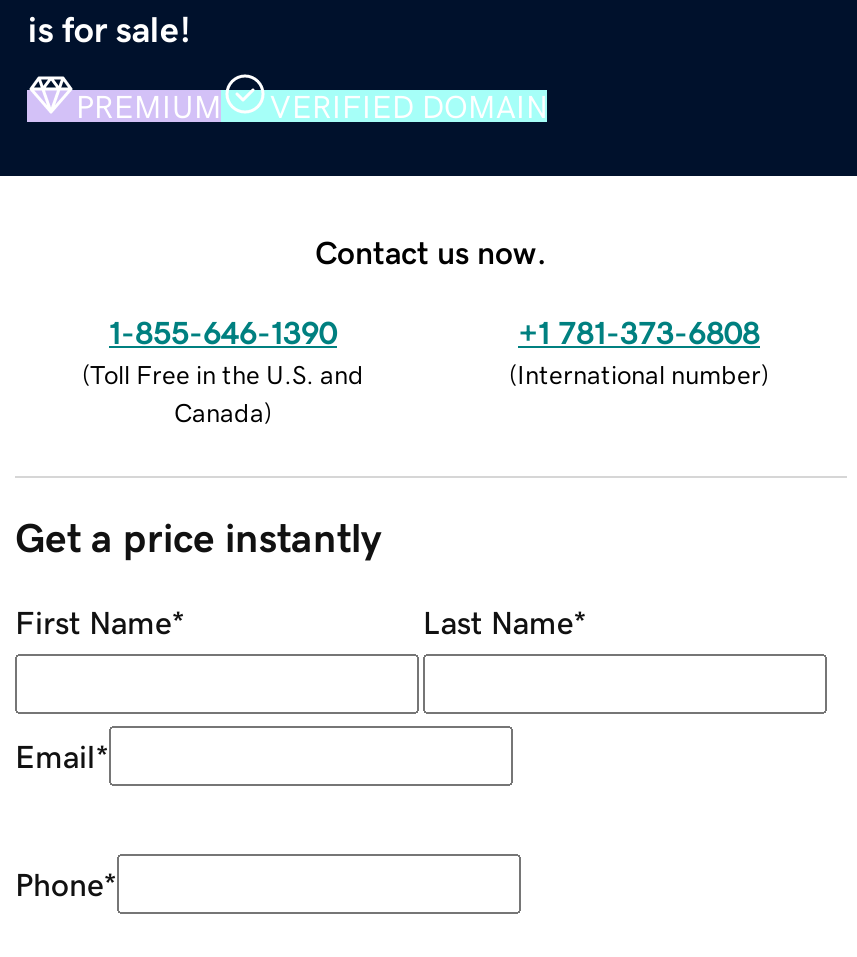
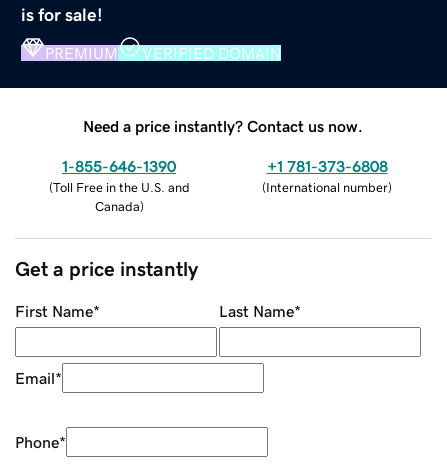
- Contact us now.
+ Need a price instantly? Contact us now.
